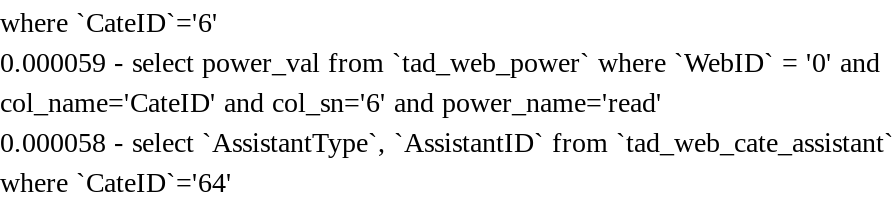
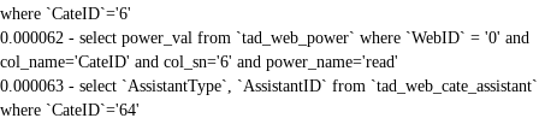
- 0.000059 - select power_val from `tad_web_power` where `WebID` = '0' and
+ 0.000062 - select power_val from `tad_web_power` where `WebID` = '0' and

- 0.000058 - select `AssistantType`, `AssistantID` from `tad_web_cate_assistant`
+ 0.000063 - select `AssistantType`, `AssistantID` from `tad_web_cate_assistant`
